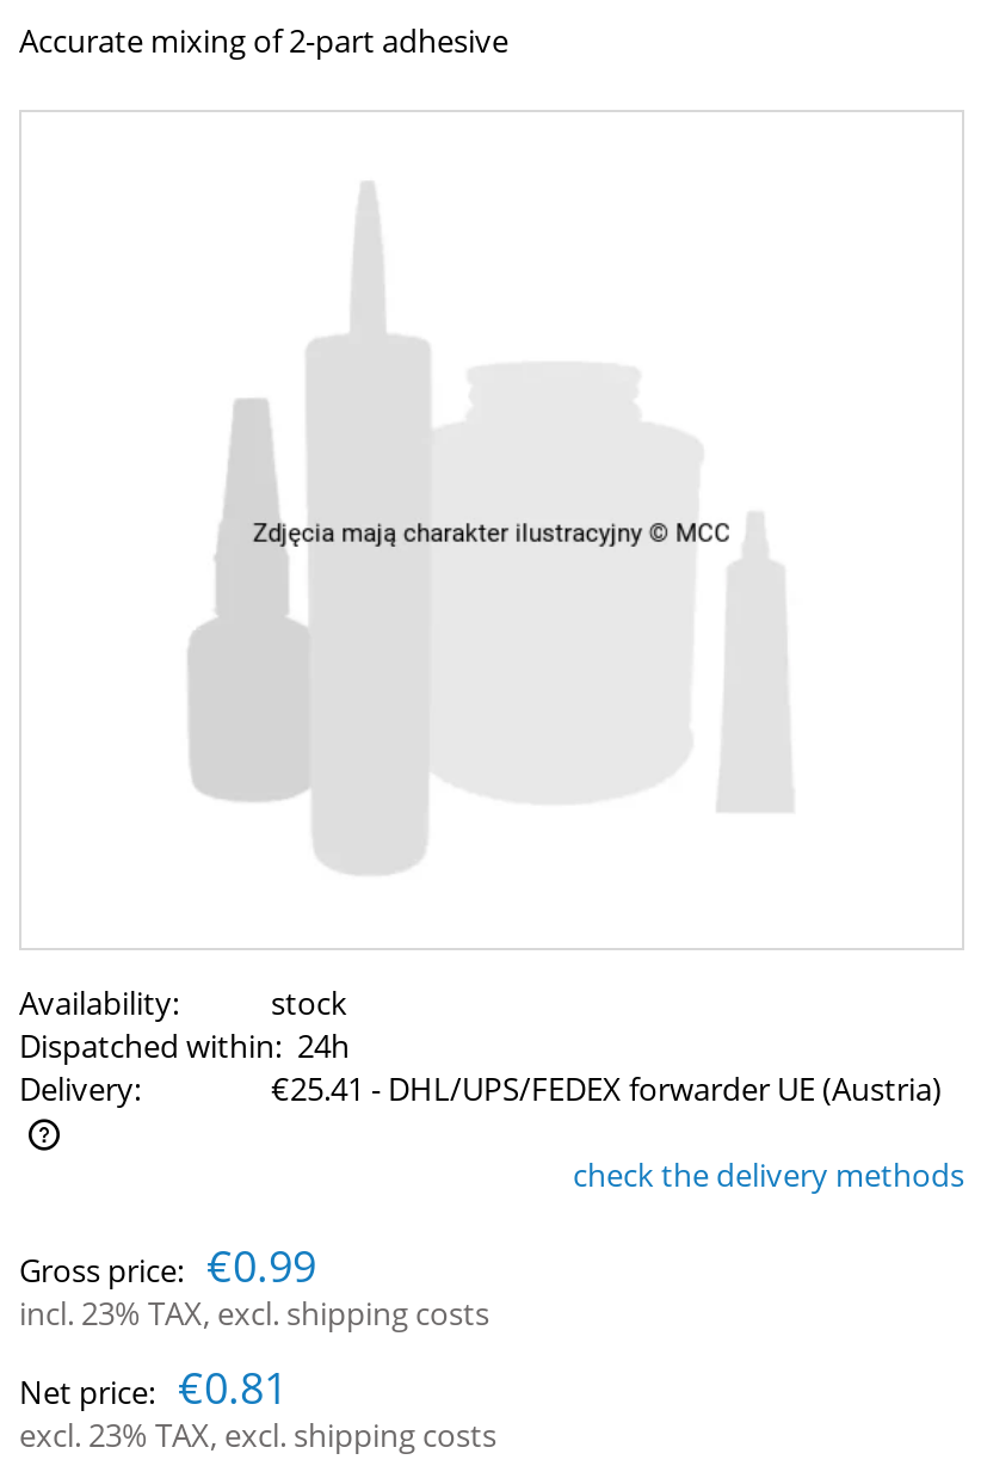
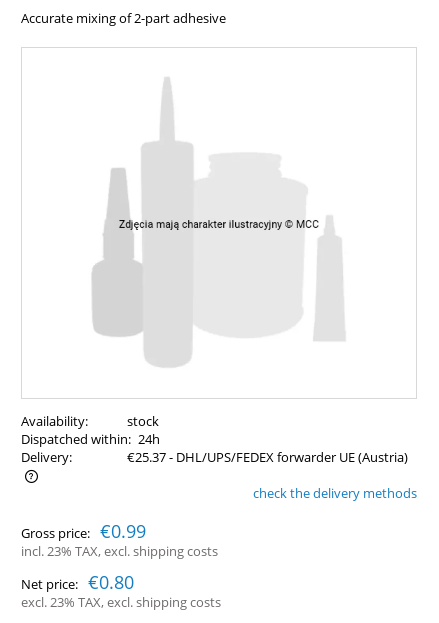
- €25.41 - DHL/UPS/FEDEX forwarder UE (Austria)
+ €25.37 - DHL/UPS/FEDEX forwarder UE (Austria)

- Net price: €0.81
+ Net price: €0.80
